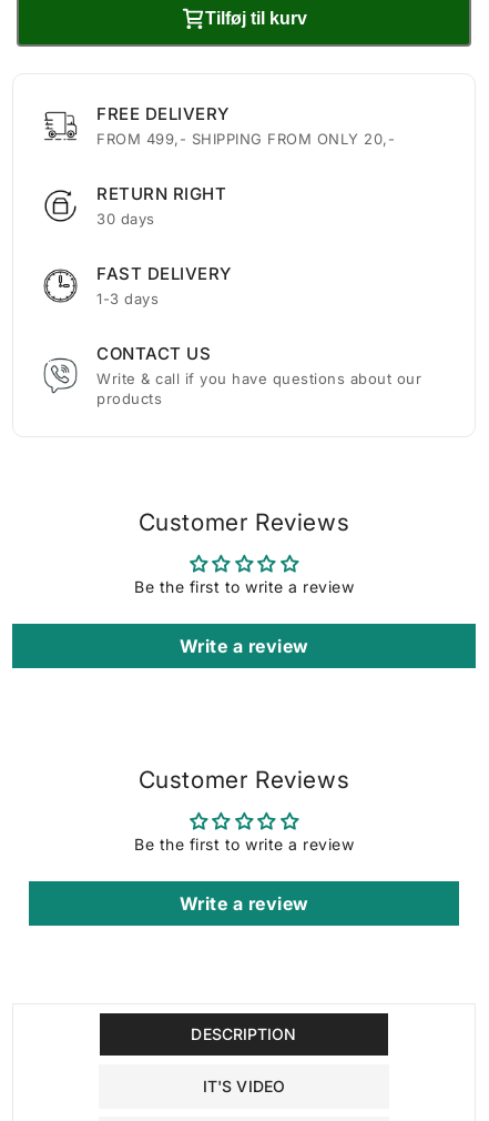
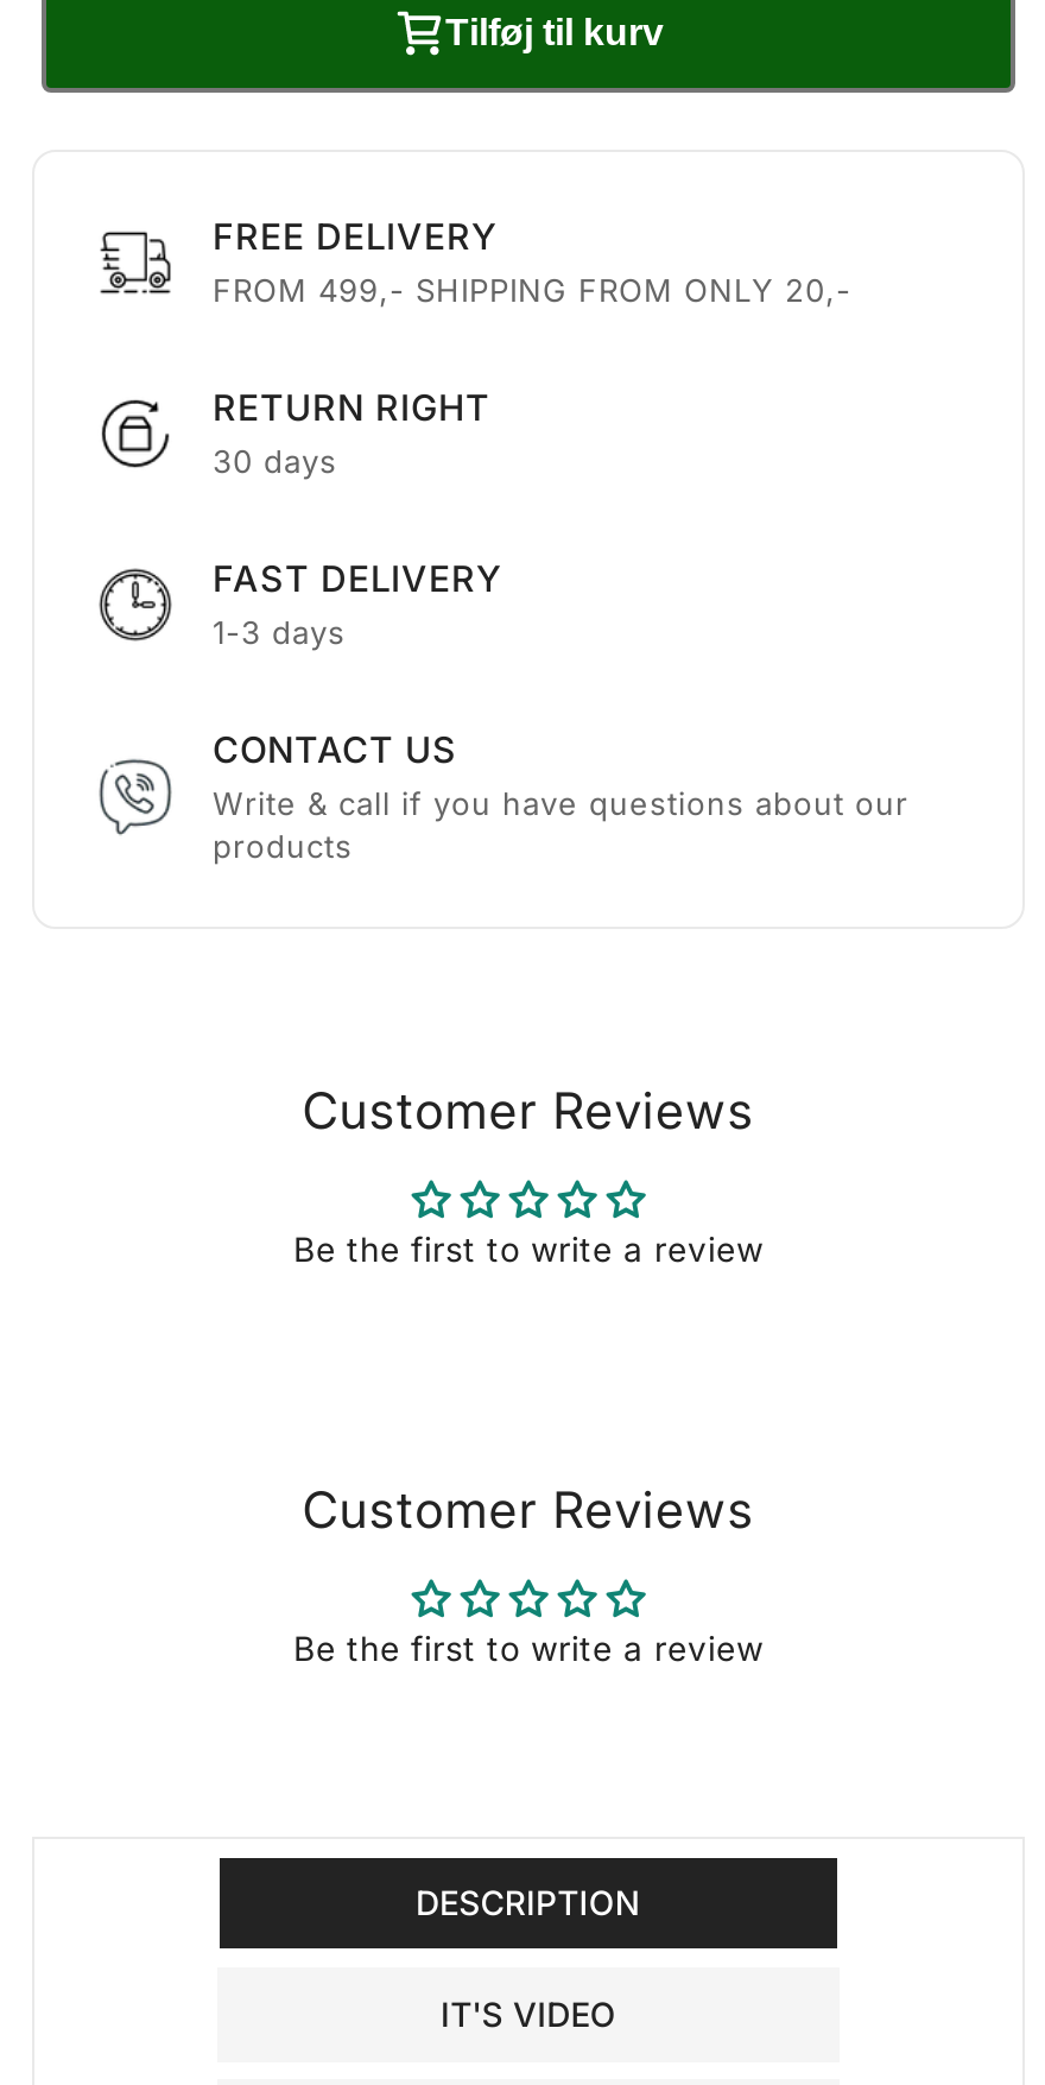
- Write a review

- Write a review
